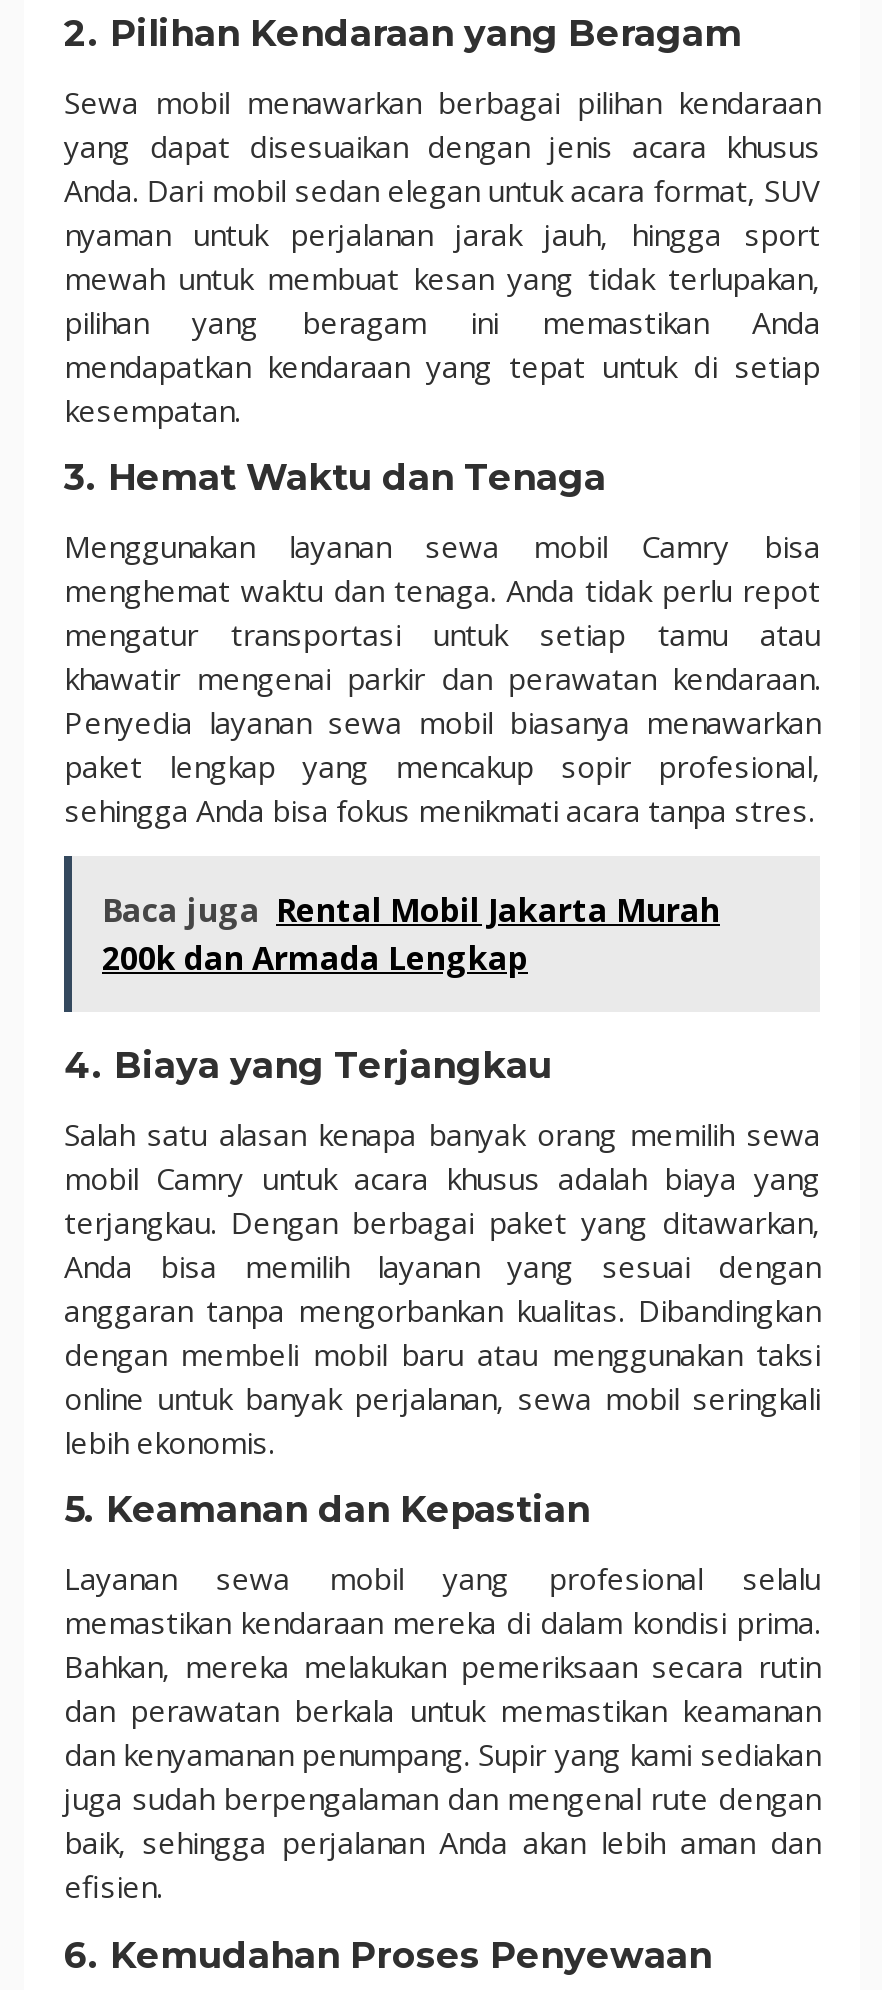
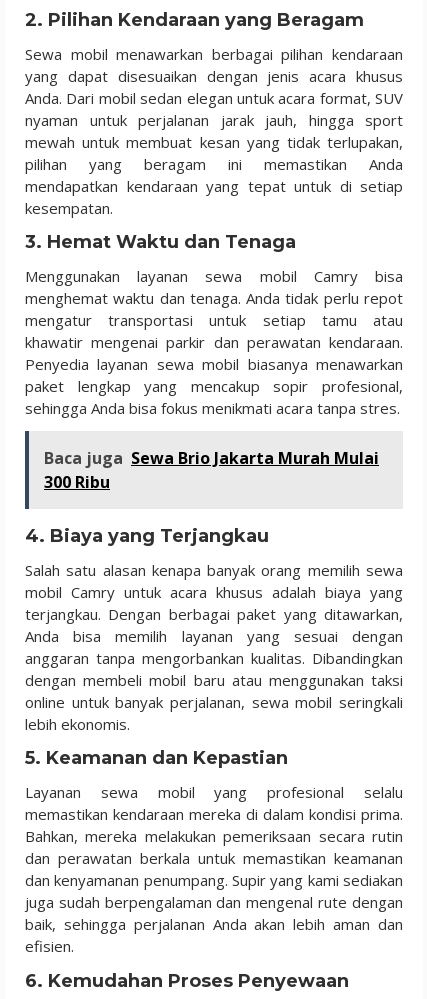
- Baca juga Rental Mobil Jakarta Murah
- 200k dan Armada Lengkap
+ Baca juga Sewa Brio Jakarta Murah Mulai
+ 300 Ribu
